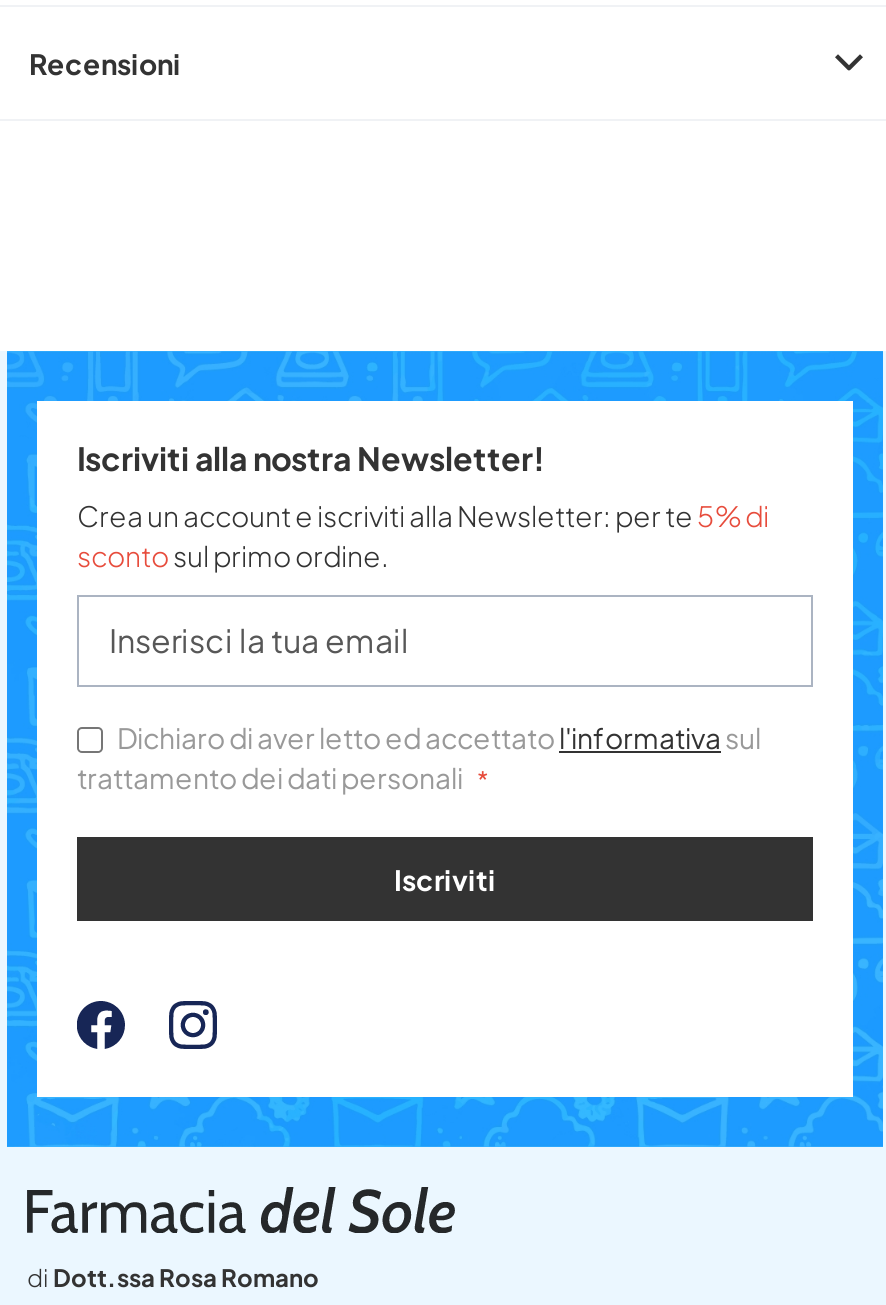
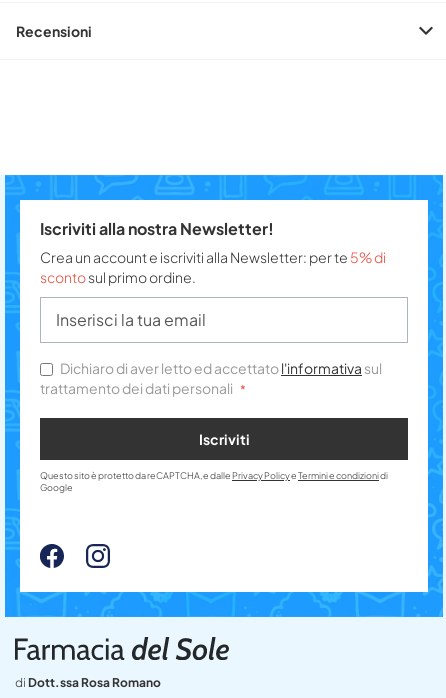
+ Questo sito è protetto da reCAPTCHA, e dalle Privacy Policye Termini e condizioni di
+ Google
